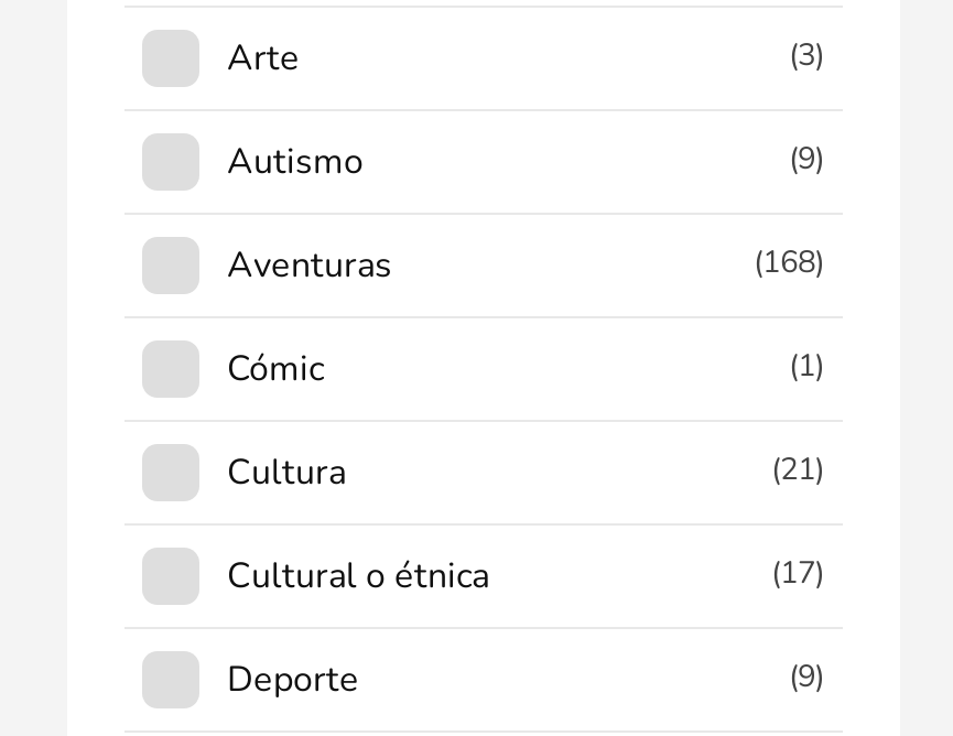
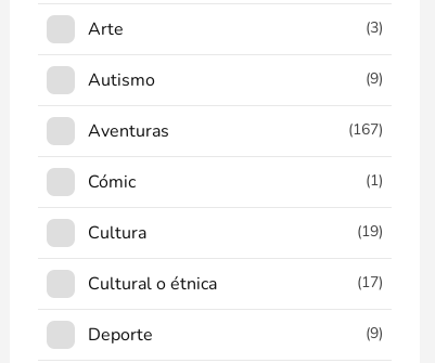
- (168)
+ (167)

- (21)
+ (19)
